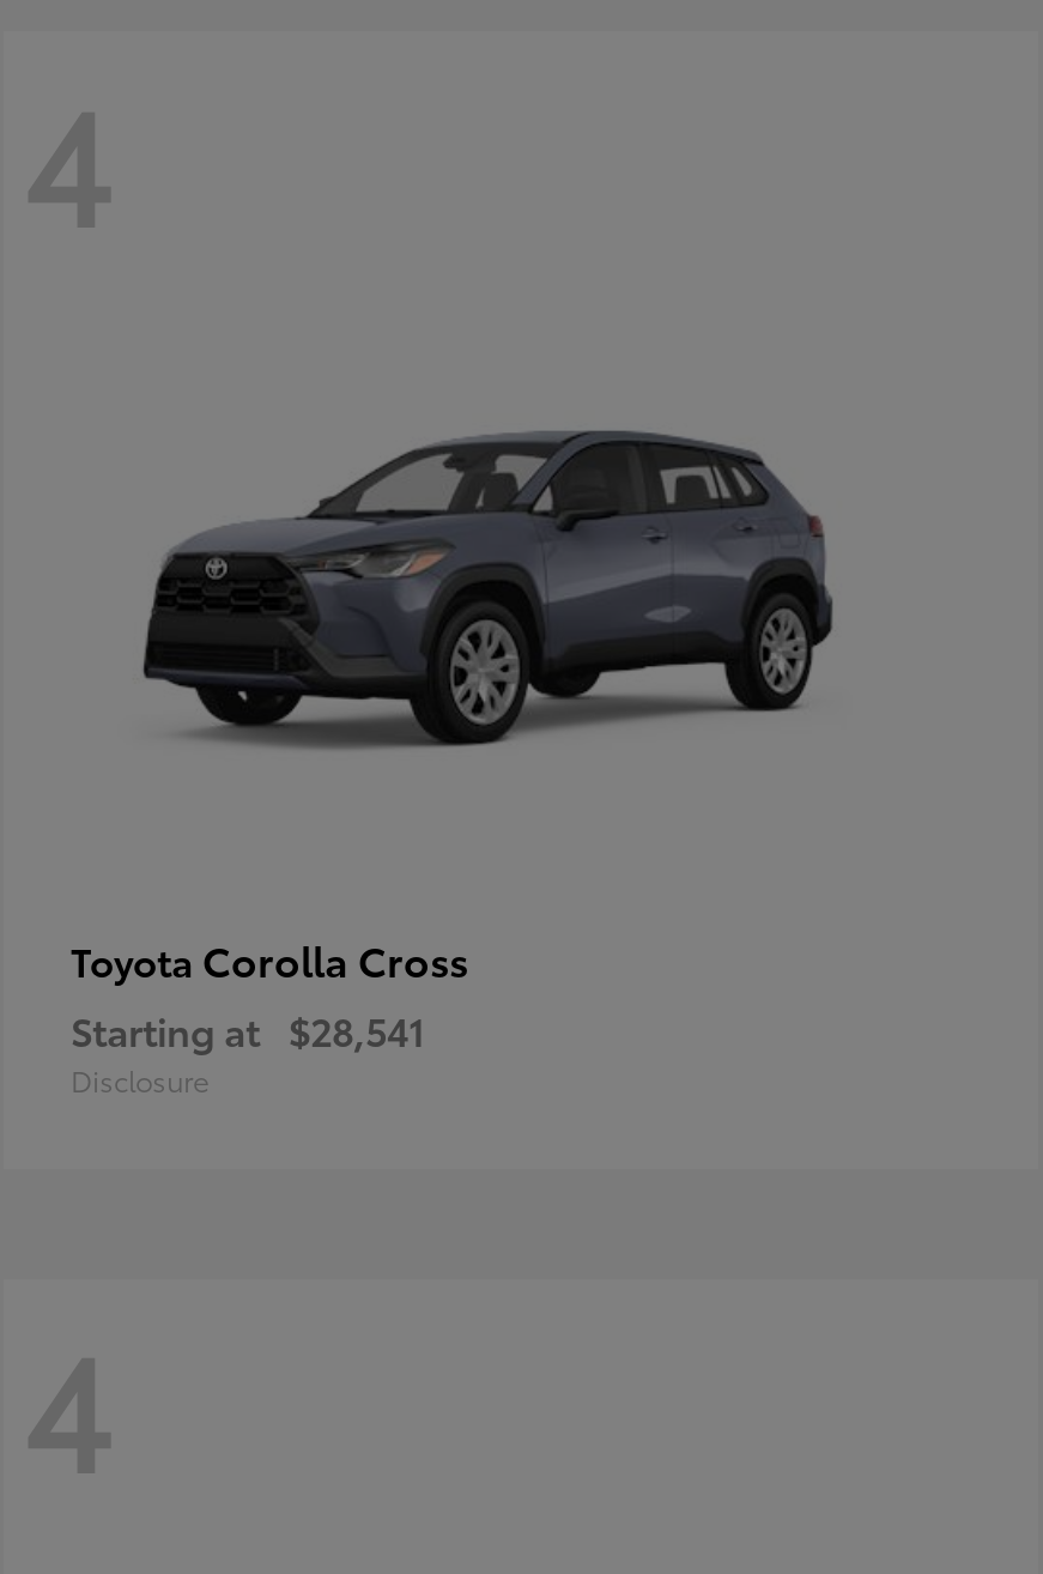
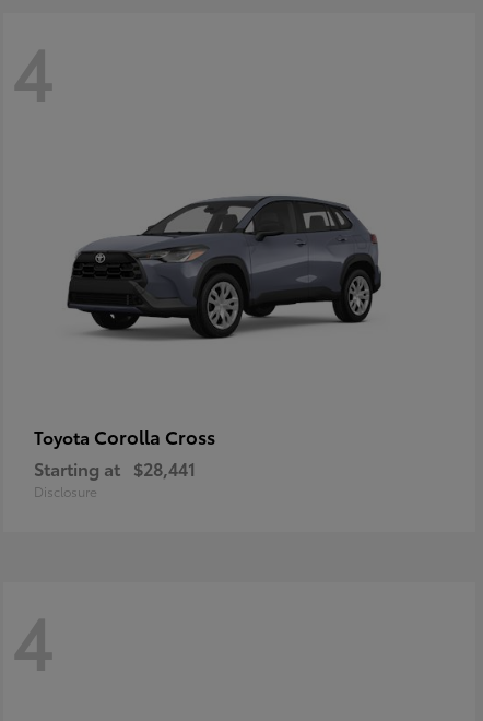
- Starting at $28,541
+ Starting at $28,441
